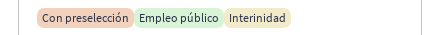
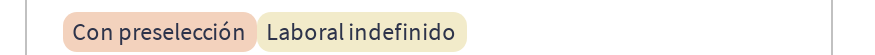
- Empleo público
- Interinidad
+ Laboral indefinido
